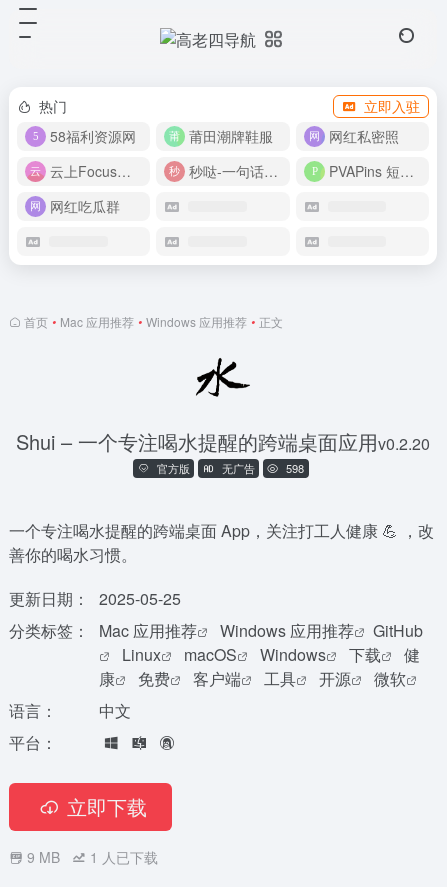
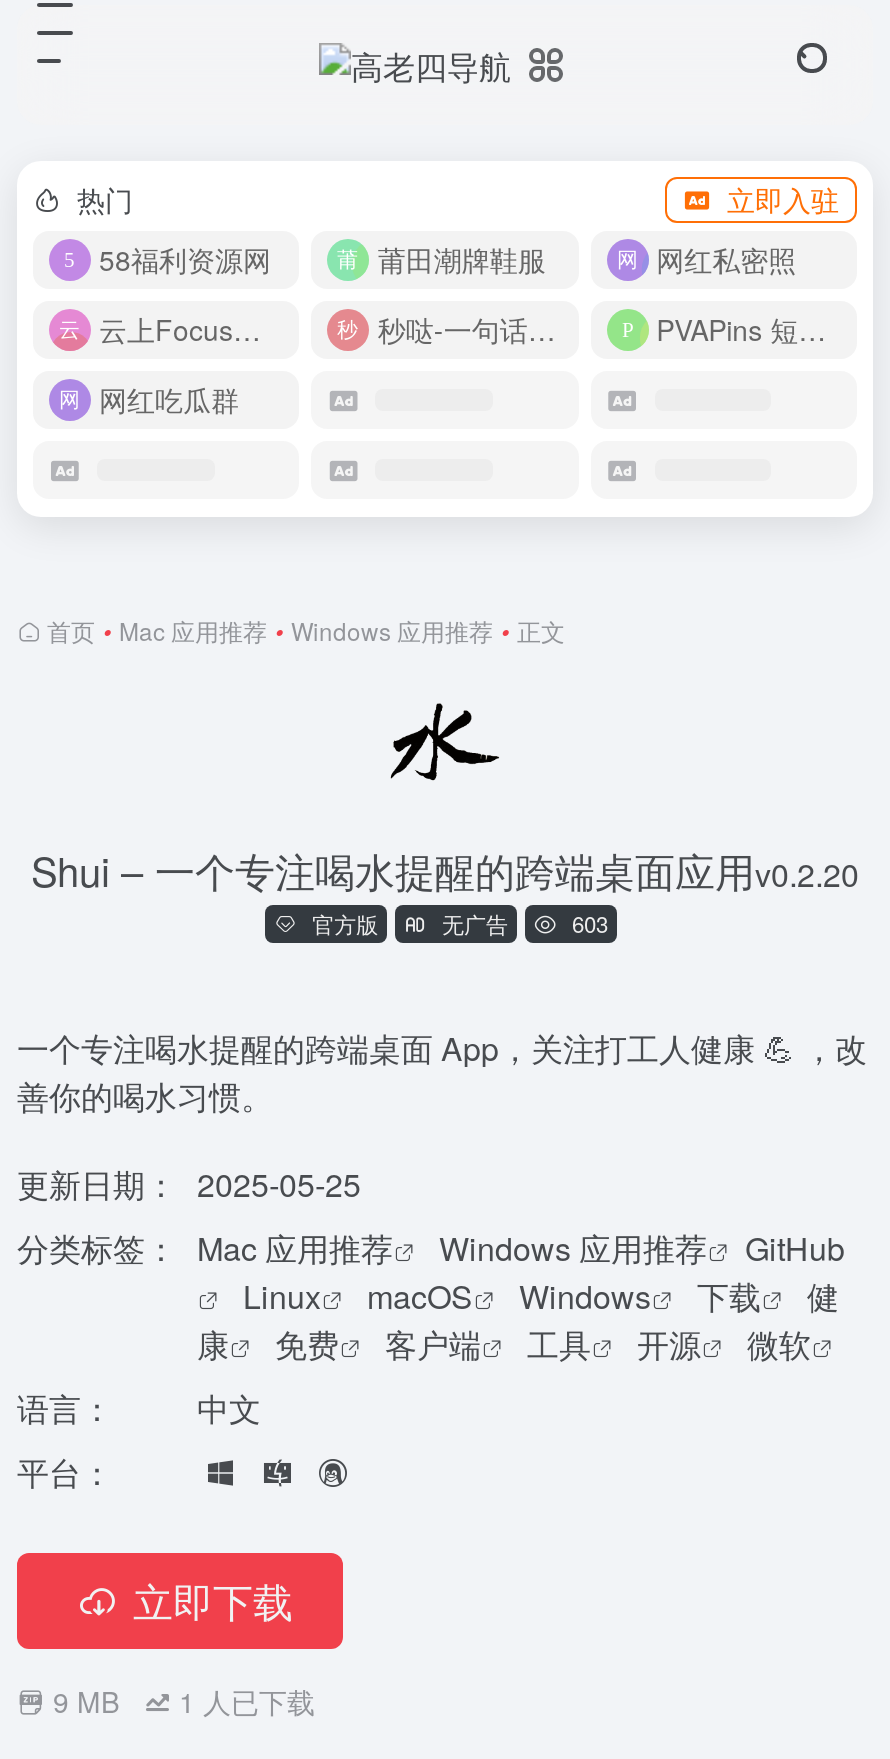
- 官方版 无广告 598
+ 官方版 无广告 603
